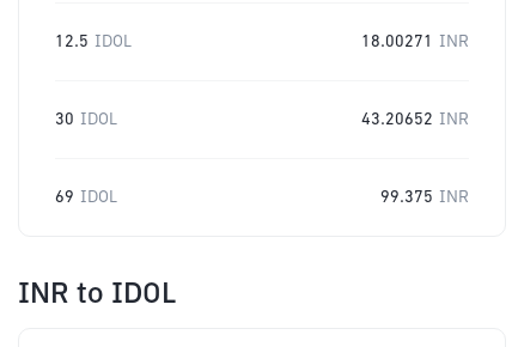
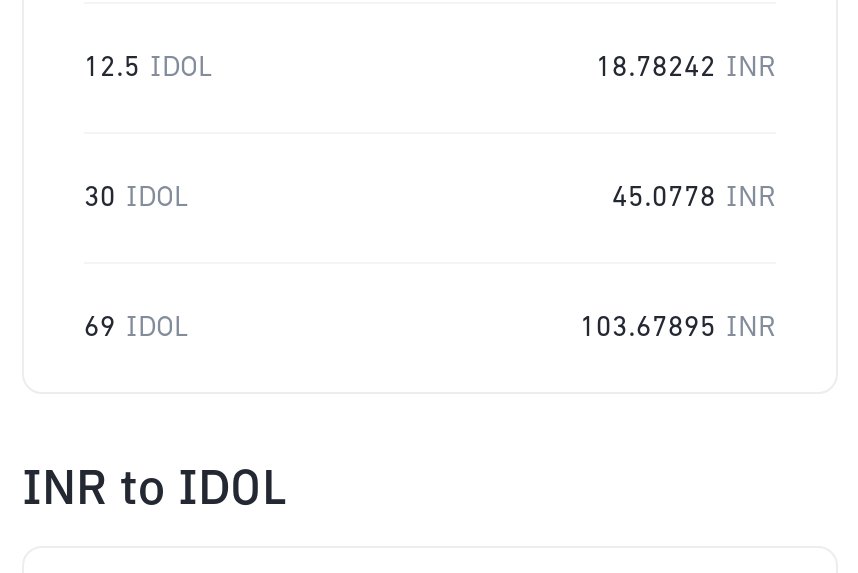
- 18.00271 INR
+ 18.78242 INR

- 43.20652 INR
+ 45.0778 INR

- 99.375 INR
+ 103.67895 INR
